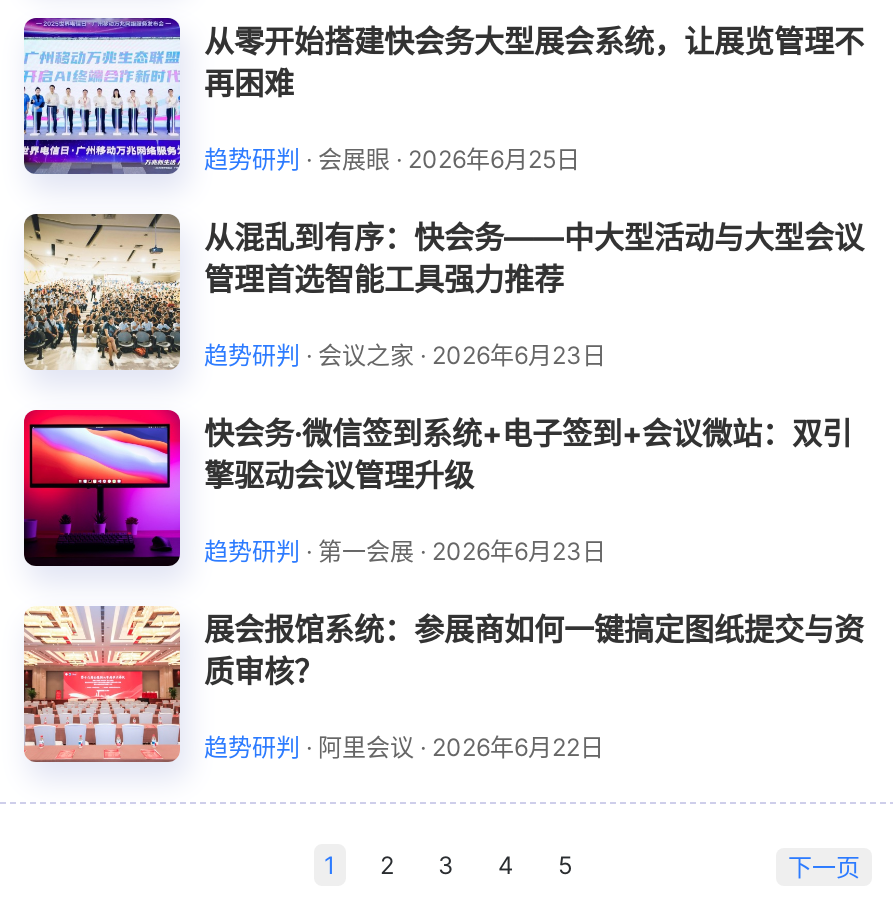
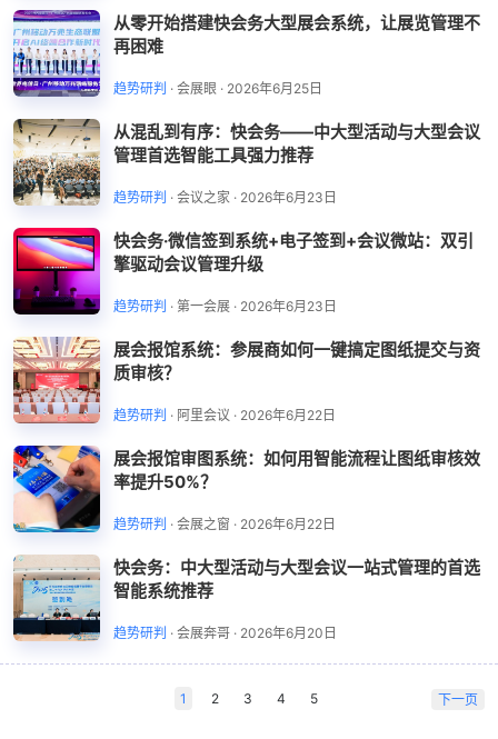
+ [image]
+ 展会报馆审图系统：如何用智能流程让图纸审核效
+ 率提升50%？
+ 趋势研判·会展之窗· 2026年6月22日
+ 快会务：中大型活动与大型会议一站式管理的首选
+ 智能系统推荐
+ 趋势研判·会展奔哥· 2026年6月20日

+ [image]
